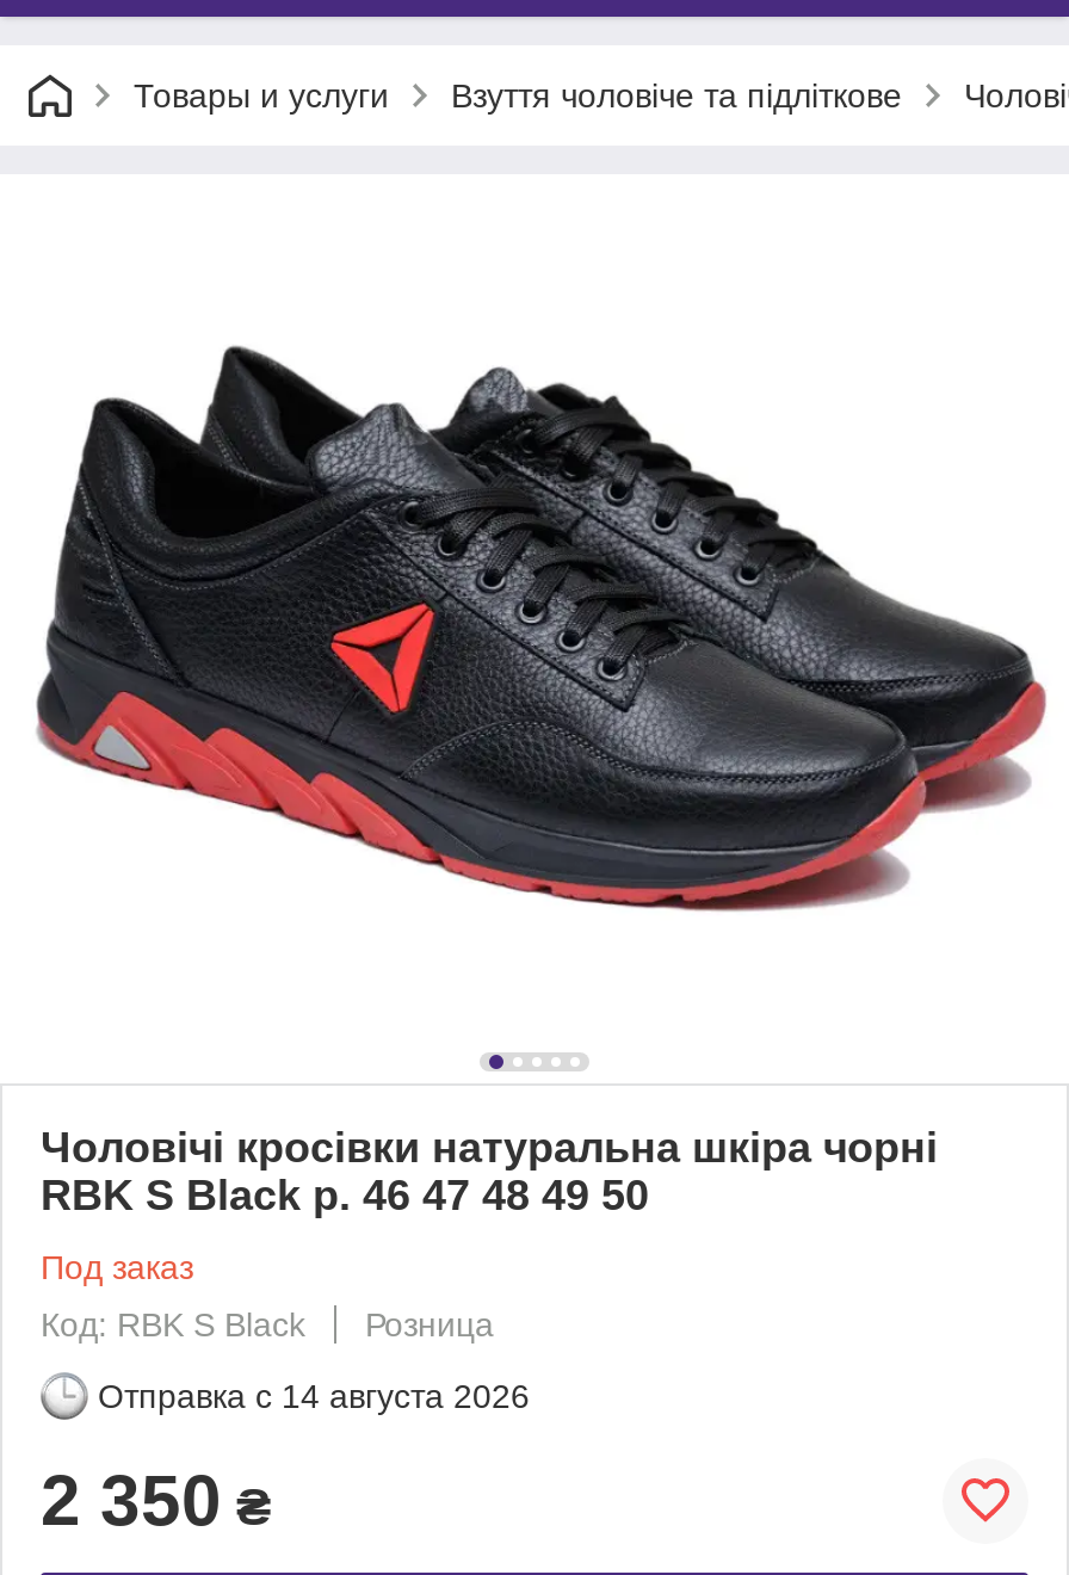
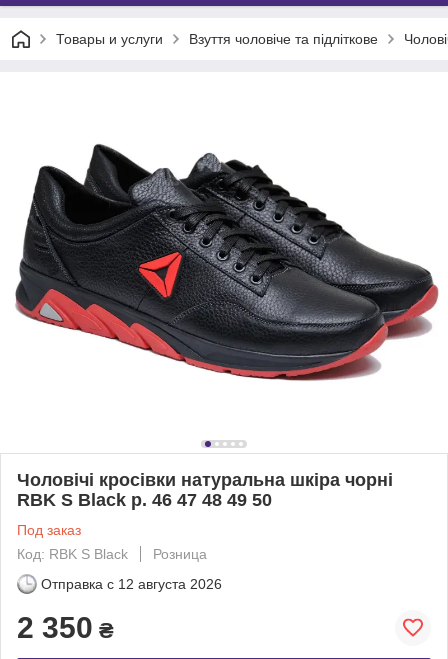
- Отправка с 14 августа 2026
+ Отправка с 12 августа 2026
